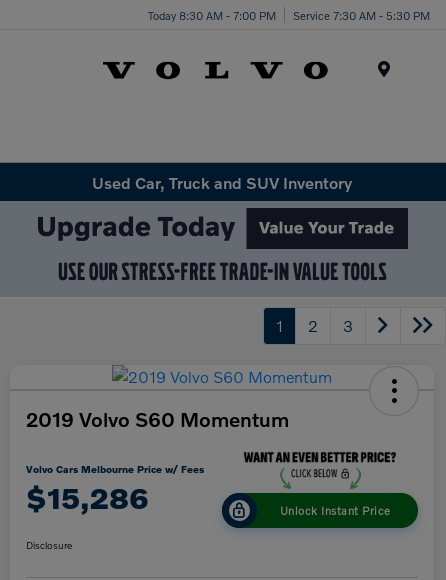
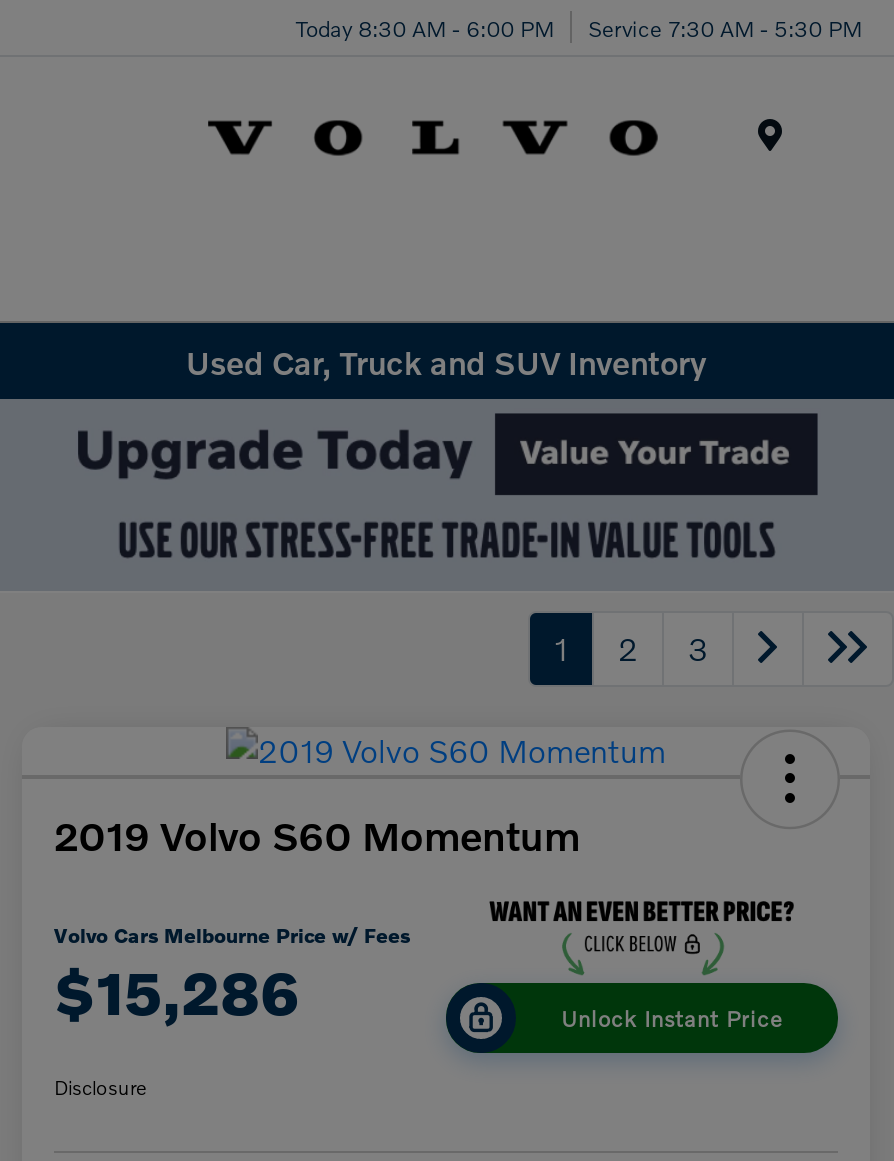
- Today 8:30 AM - 7:00 PM Service 7:30 AM - 5:30 PM
+ Today 8:30 AM - 6:00 PM Service 7:30 AM - 5:30 PM
